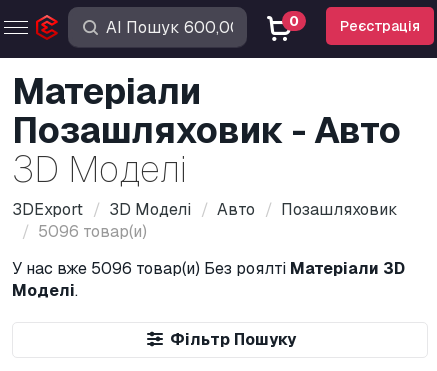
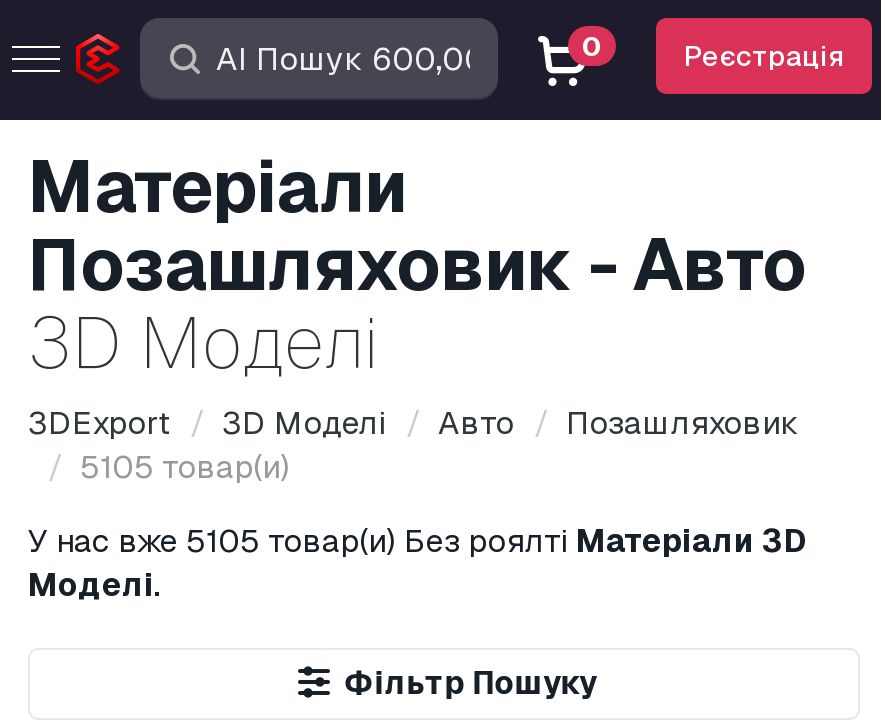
- 5096 товар(и)
+ 5105 товар(и)

- У нас вже 5096 товар(и) Без роялті Матеріали 3D
+ У нас вже 5105 товар(и) Без роялті Матеріали 3D
